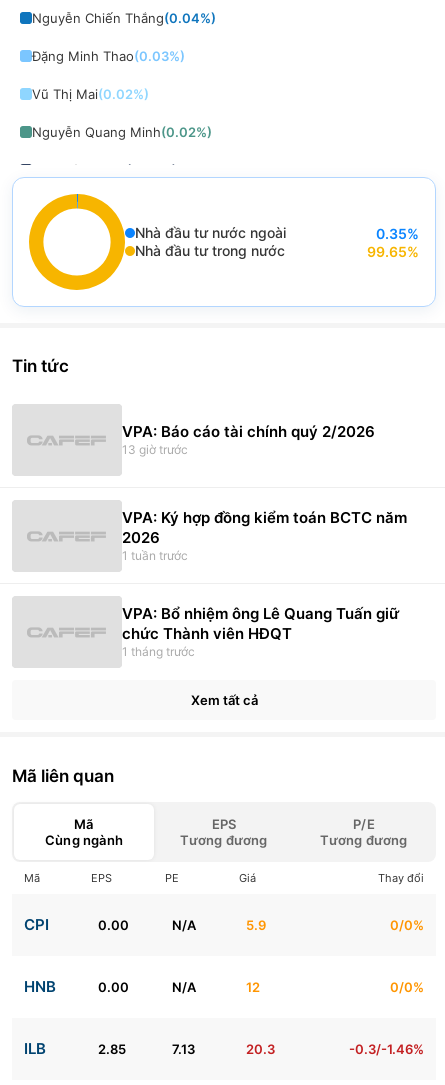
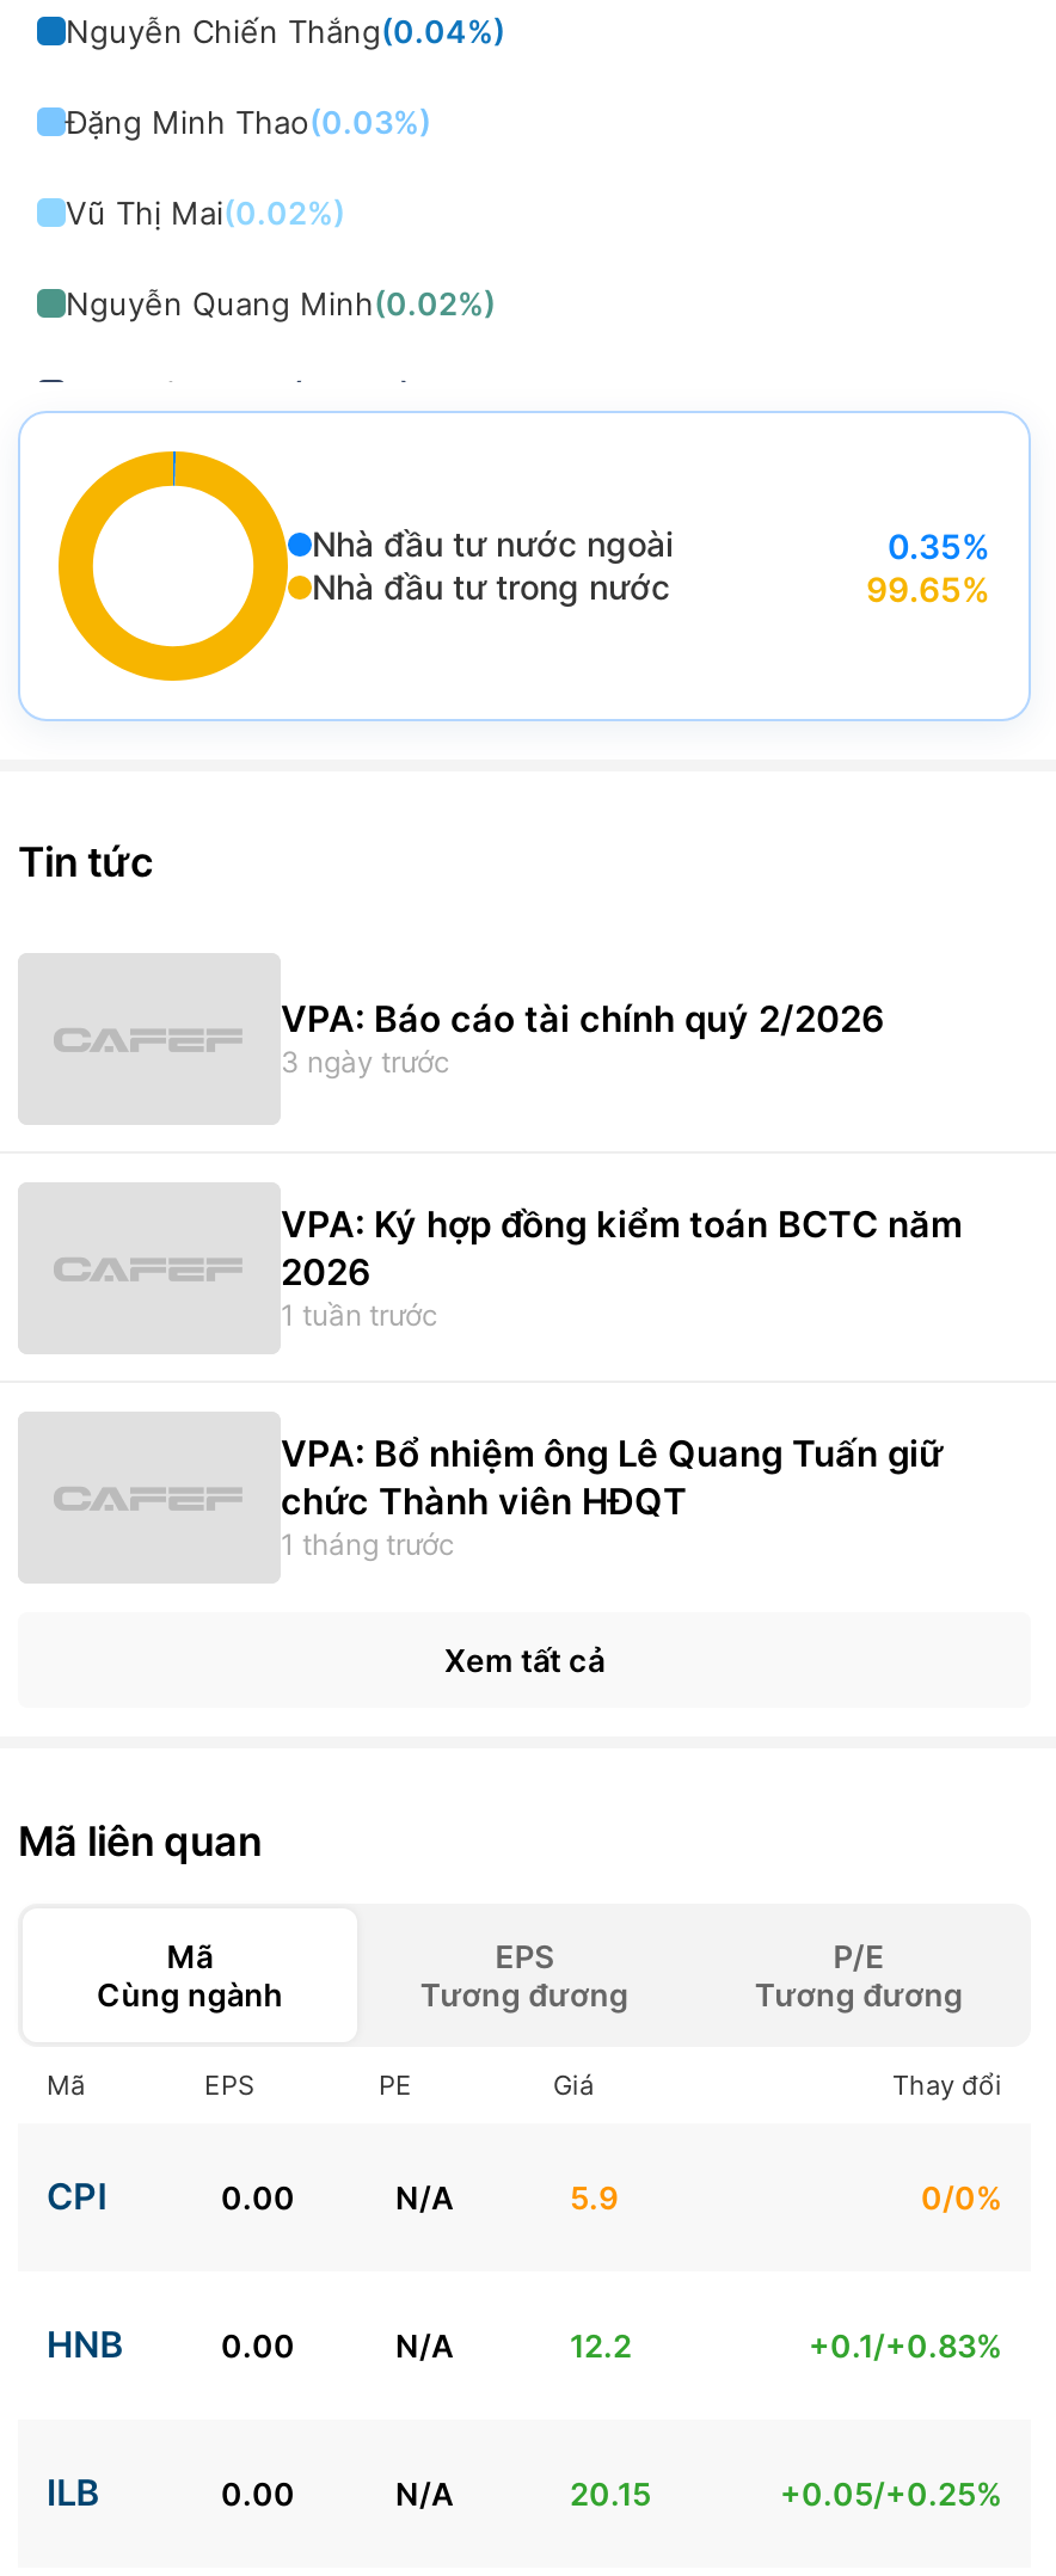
- 13 giờ trước
+ 3 ngày trước

- 12
+ 12.2

- 0/0%
+ +0.1/+0.83%

- 2.85
- 7.13
- 20.3
- -0.3/-1.46%
+ 0.00
+ N/A
+ 20.15
+ +0.05/+0.25%
